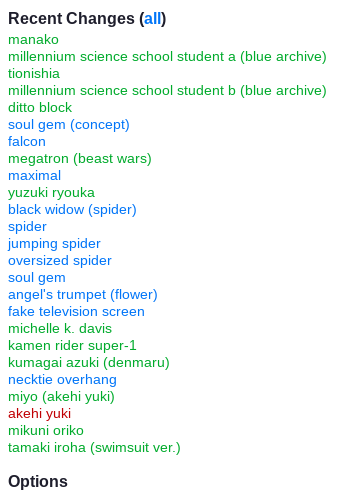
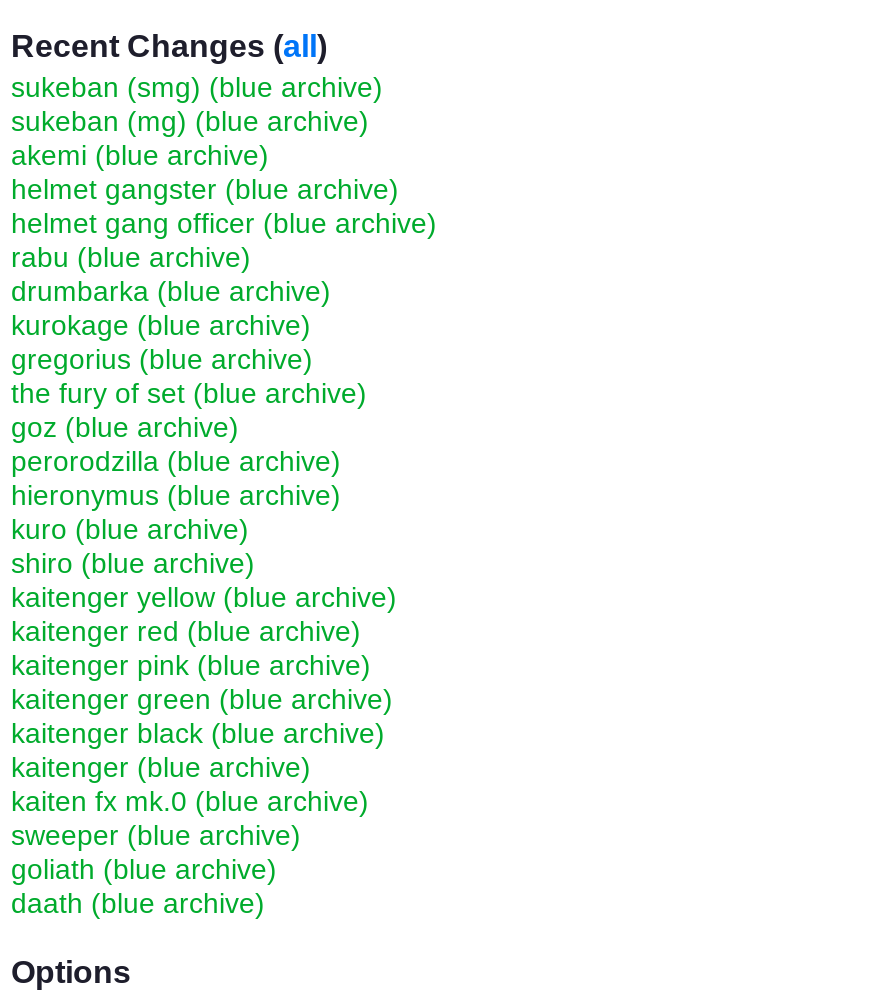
- manako
- millennium science school student a (blue archive)
- tionishia
- millennium science school student b (blue archive)
- ditto block
- soul gem (concept)
- falcon
- megatron (beast wars)
- maximal
- yuzuki ryouka
- black widow (spider)
- spider
- jumping spider
- oversized spider
- soul gem
- angel's trumpet (flower)
- fake television screen
- michelle k. davis
- kamen rider super-1
- kumagai azuki (denmaru)
- necktie overhang
- miyo (akehi yuki)
- akehi yuki
- mikuni oriko
- tamaki iroha (swimsuit ver.)
+ sukeban (smg) (blue archive)
+ sukeban (mg) (blue archive)
+ akemi (blue archive)
+ helmet gangster (blue archive)
+ helmet gang officer (blue archive)
+ rabu (blue archive)
+ drumbarka (blue archive)
+ kurokage (blue archive)
+ gregorius (blue archive)
+ the fury of set (blue archive)
+ goz (blue archive)
+ perorodzilla (blue archive)
+ hieronymus (blue archive)
+ kuro (blue archive)
+ shiro (blue archive)
+ kaitenger yellow (blue archive)
+ kaitenger red (blue archive)
+ kaitenger pink (blue archive)
+ kaitenger green (blue archive)
+ kaitenger black (blue archive)
+ kaitenger (blue archive)
+ kaiten fx mk.0 (blue archive)
+ sweeper (blue archive)
+ goliath (blue archive)
+ daath (blue archive)
